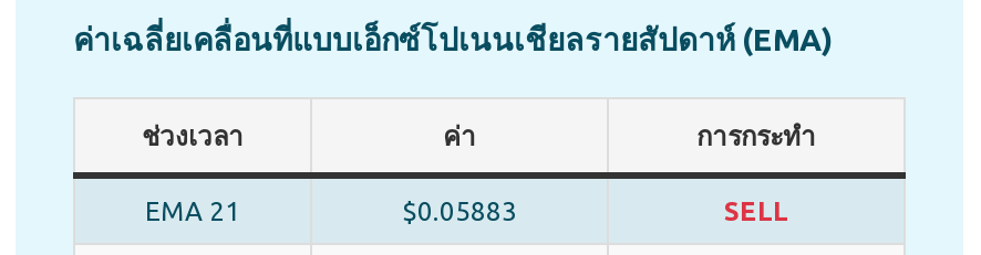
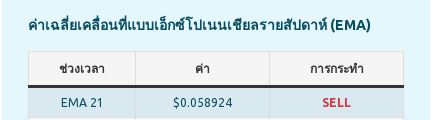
- $0.05883
+ $0.058924
